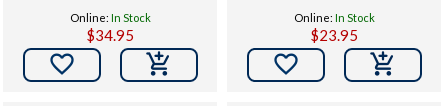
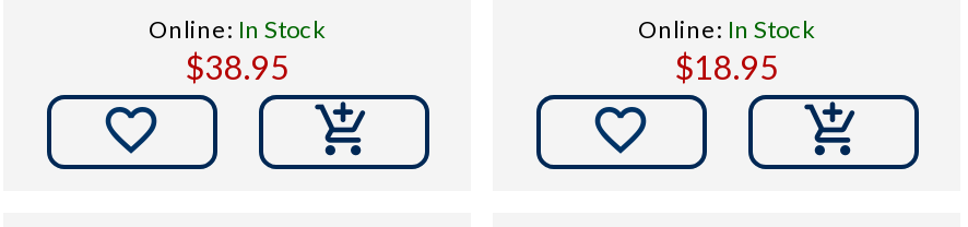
- $34.95
+ $38.95

- $23.95
+ $18.95
